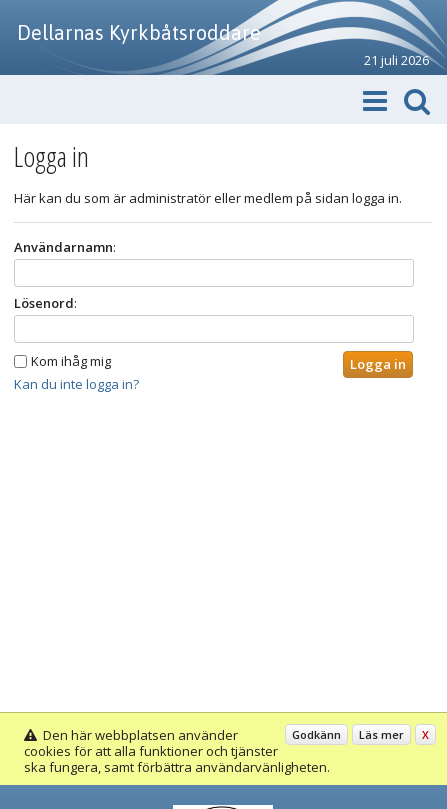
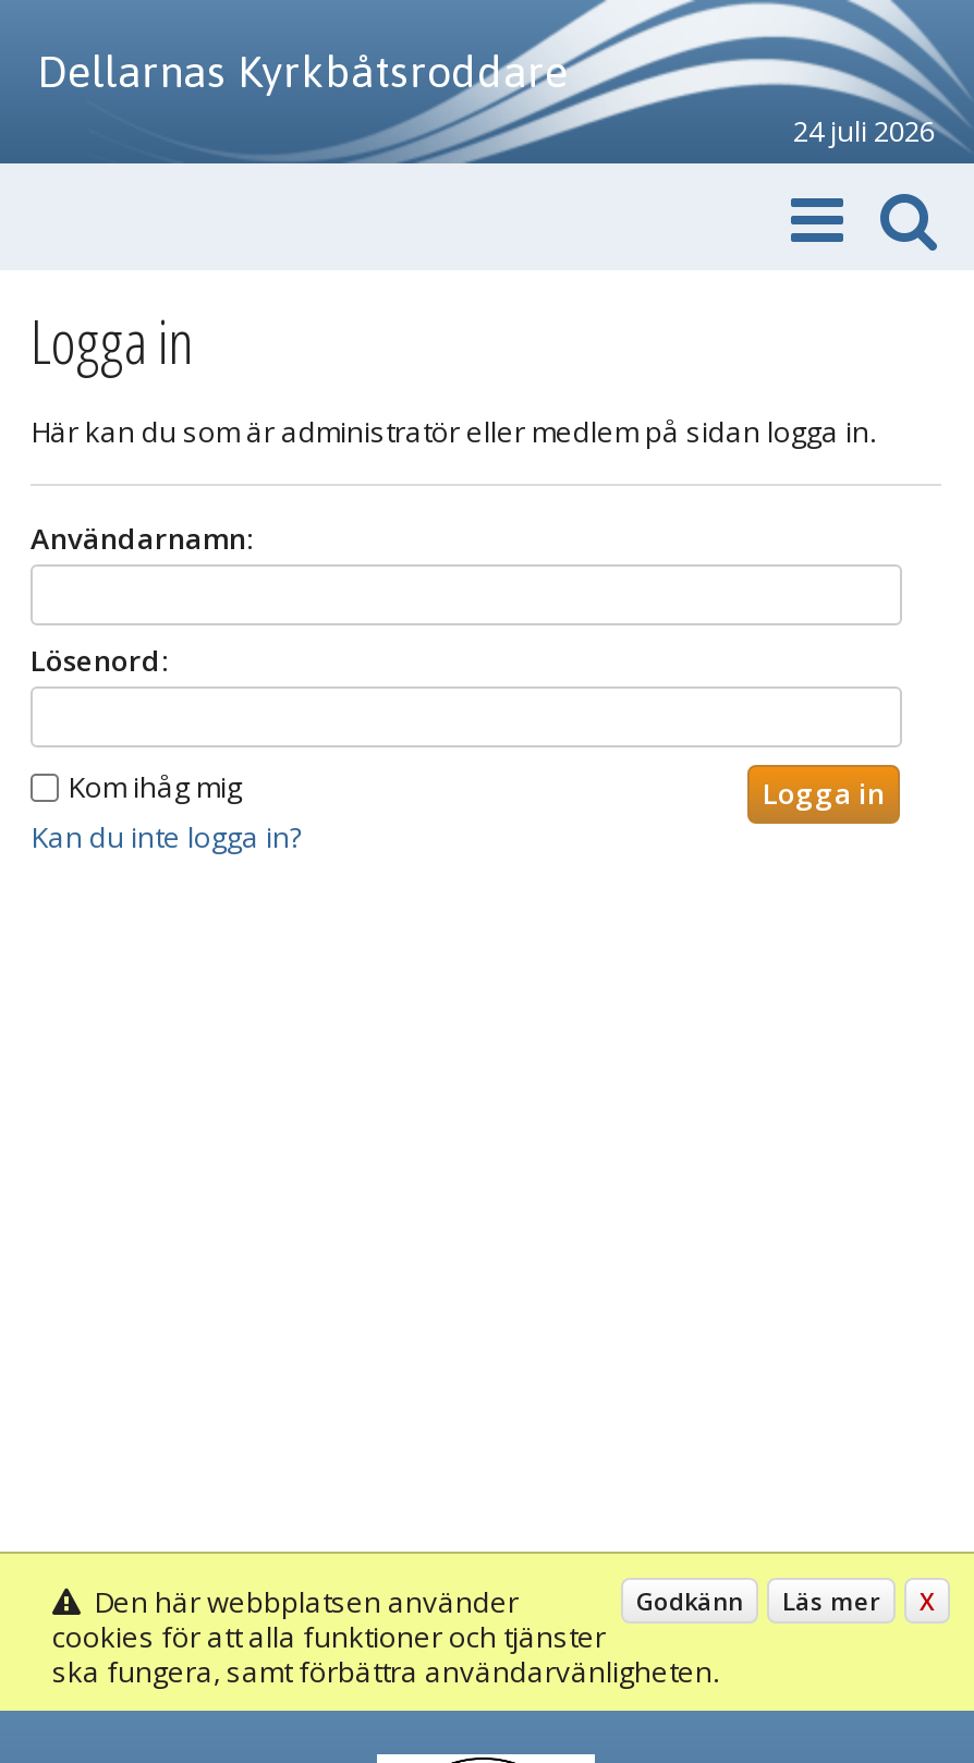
- 21 juli 2026
+ 24 juli 2026
